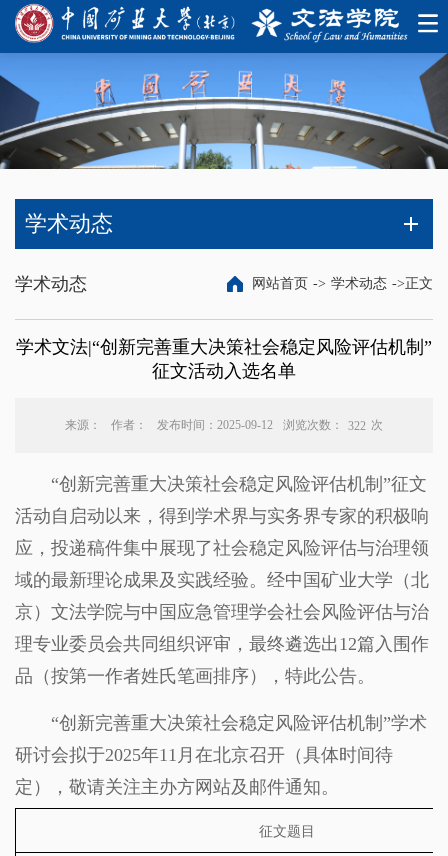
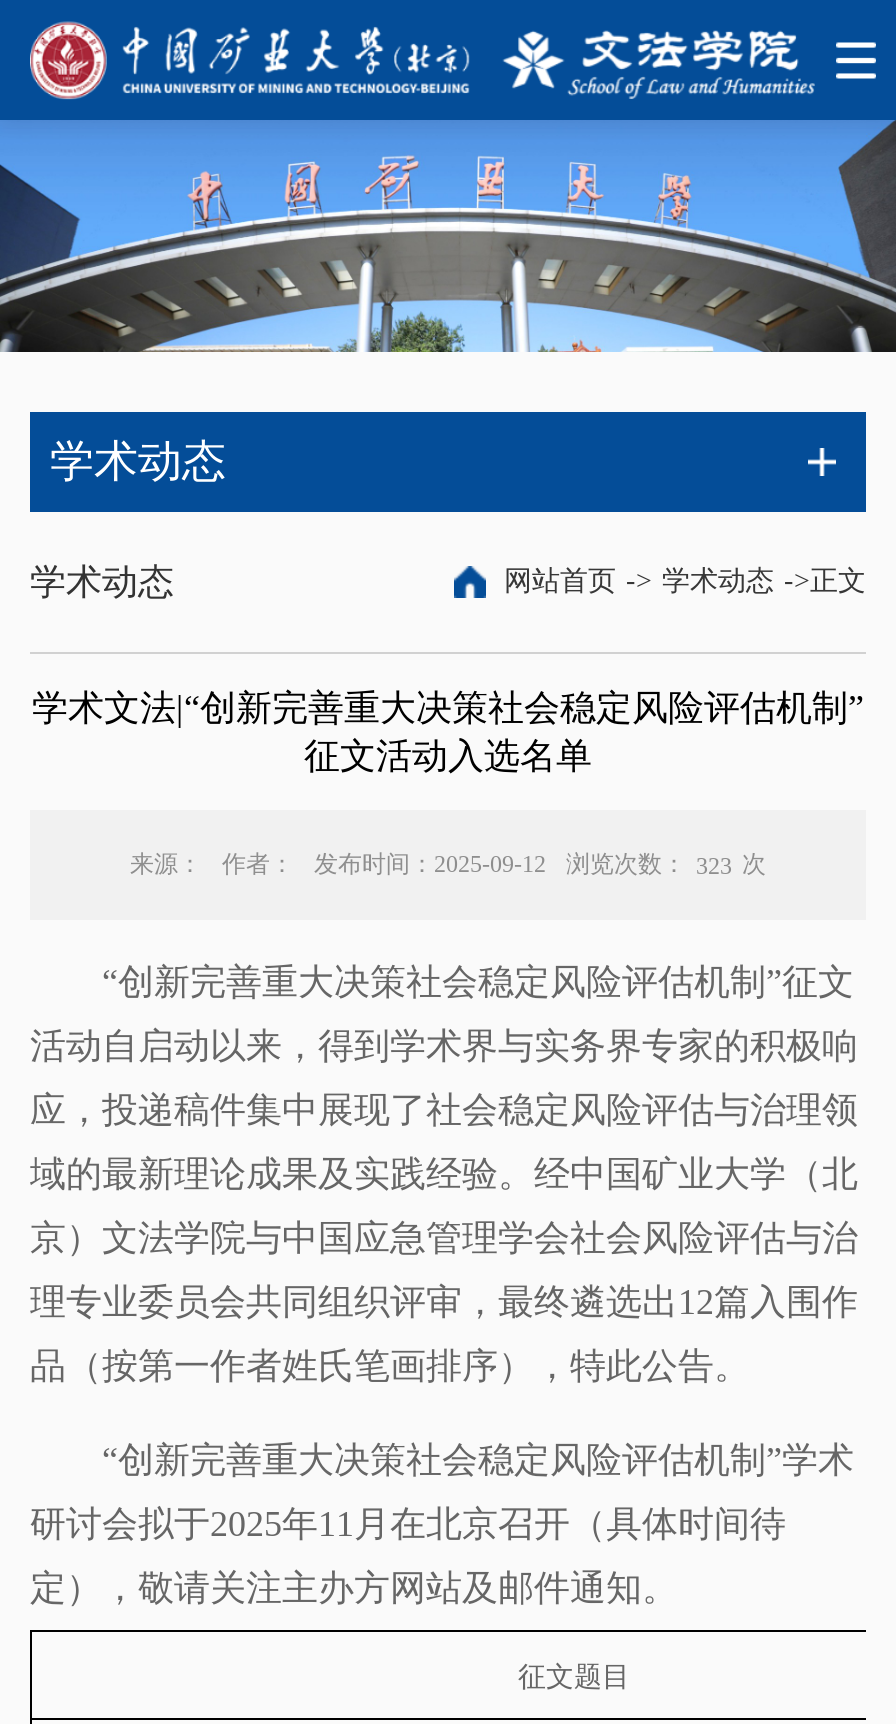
- 来源： 作者： 发布时间：2025-09-12 浏览次数： 322 次
+ 来源： 作者： 发布时间：2025-09-12 浏览次数： 323 次
